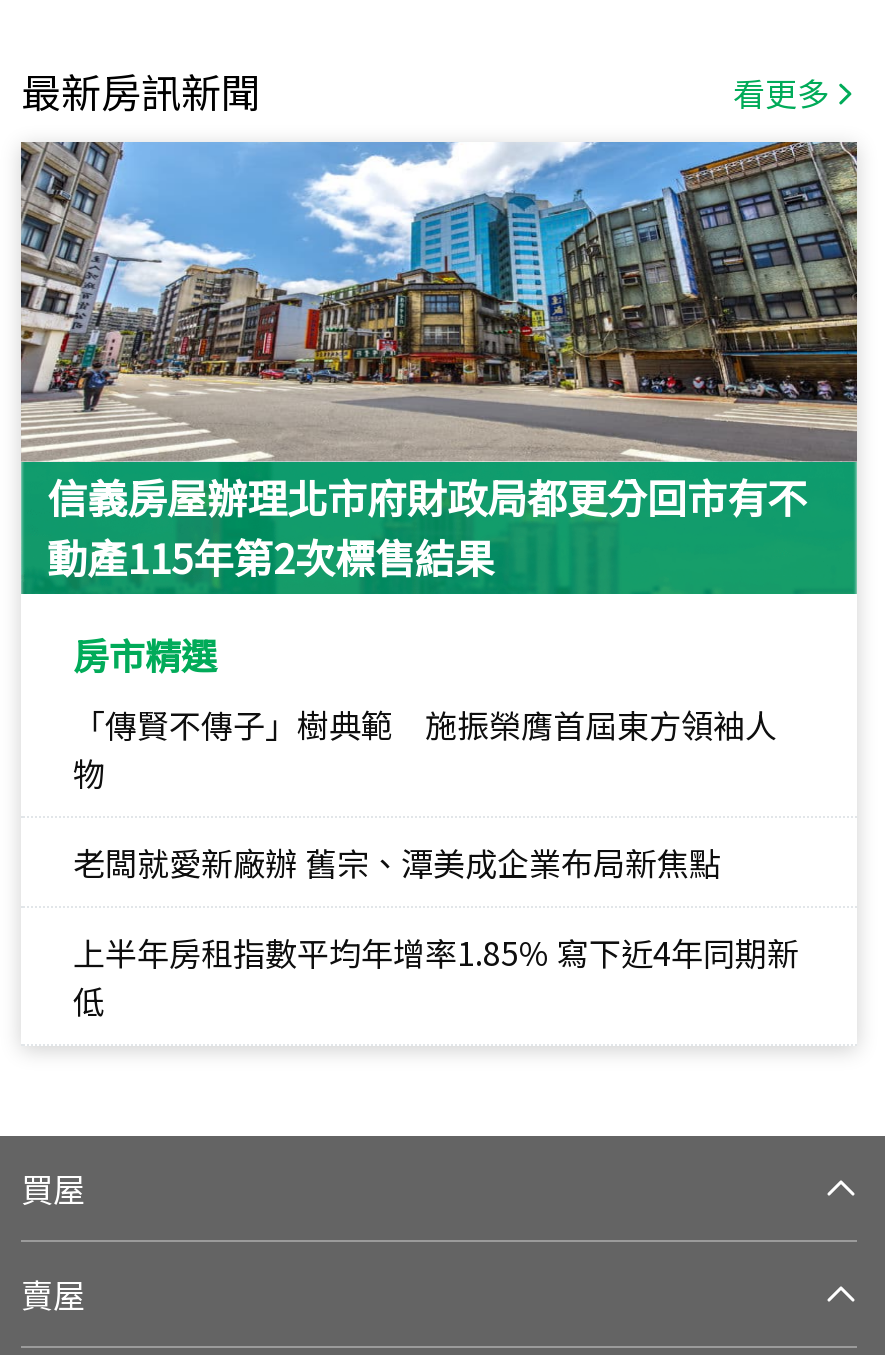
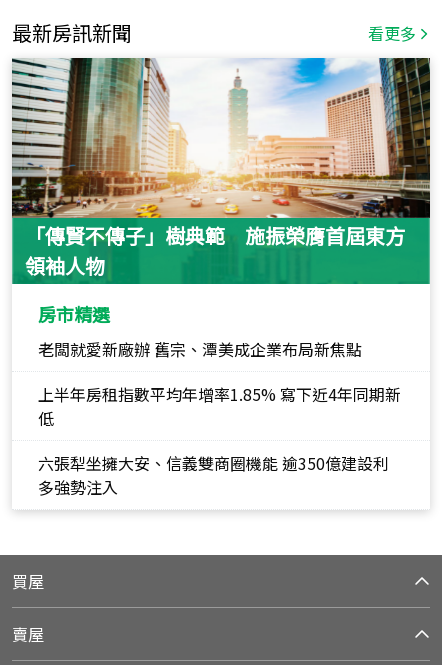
- [image]
- 信義房屋辦理北市府財政局都更分回市有不
- 動產115年第2次標售結果
+ [image]
+ 「傳賢不傳子」樹典範 施振榮膺首屆東方
+ 領袖人物

- 「傳賢不傳子」樹典範 施振榮膺首屆東方領袖人
- 物

moved up: 老闆就愛新廠辦 舊宗、潭美成企業布局新焦點 | 低

+ 六張犁坐擁大安、信義雙商圈機能 逾350億建設利
+ 多強勢注入
